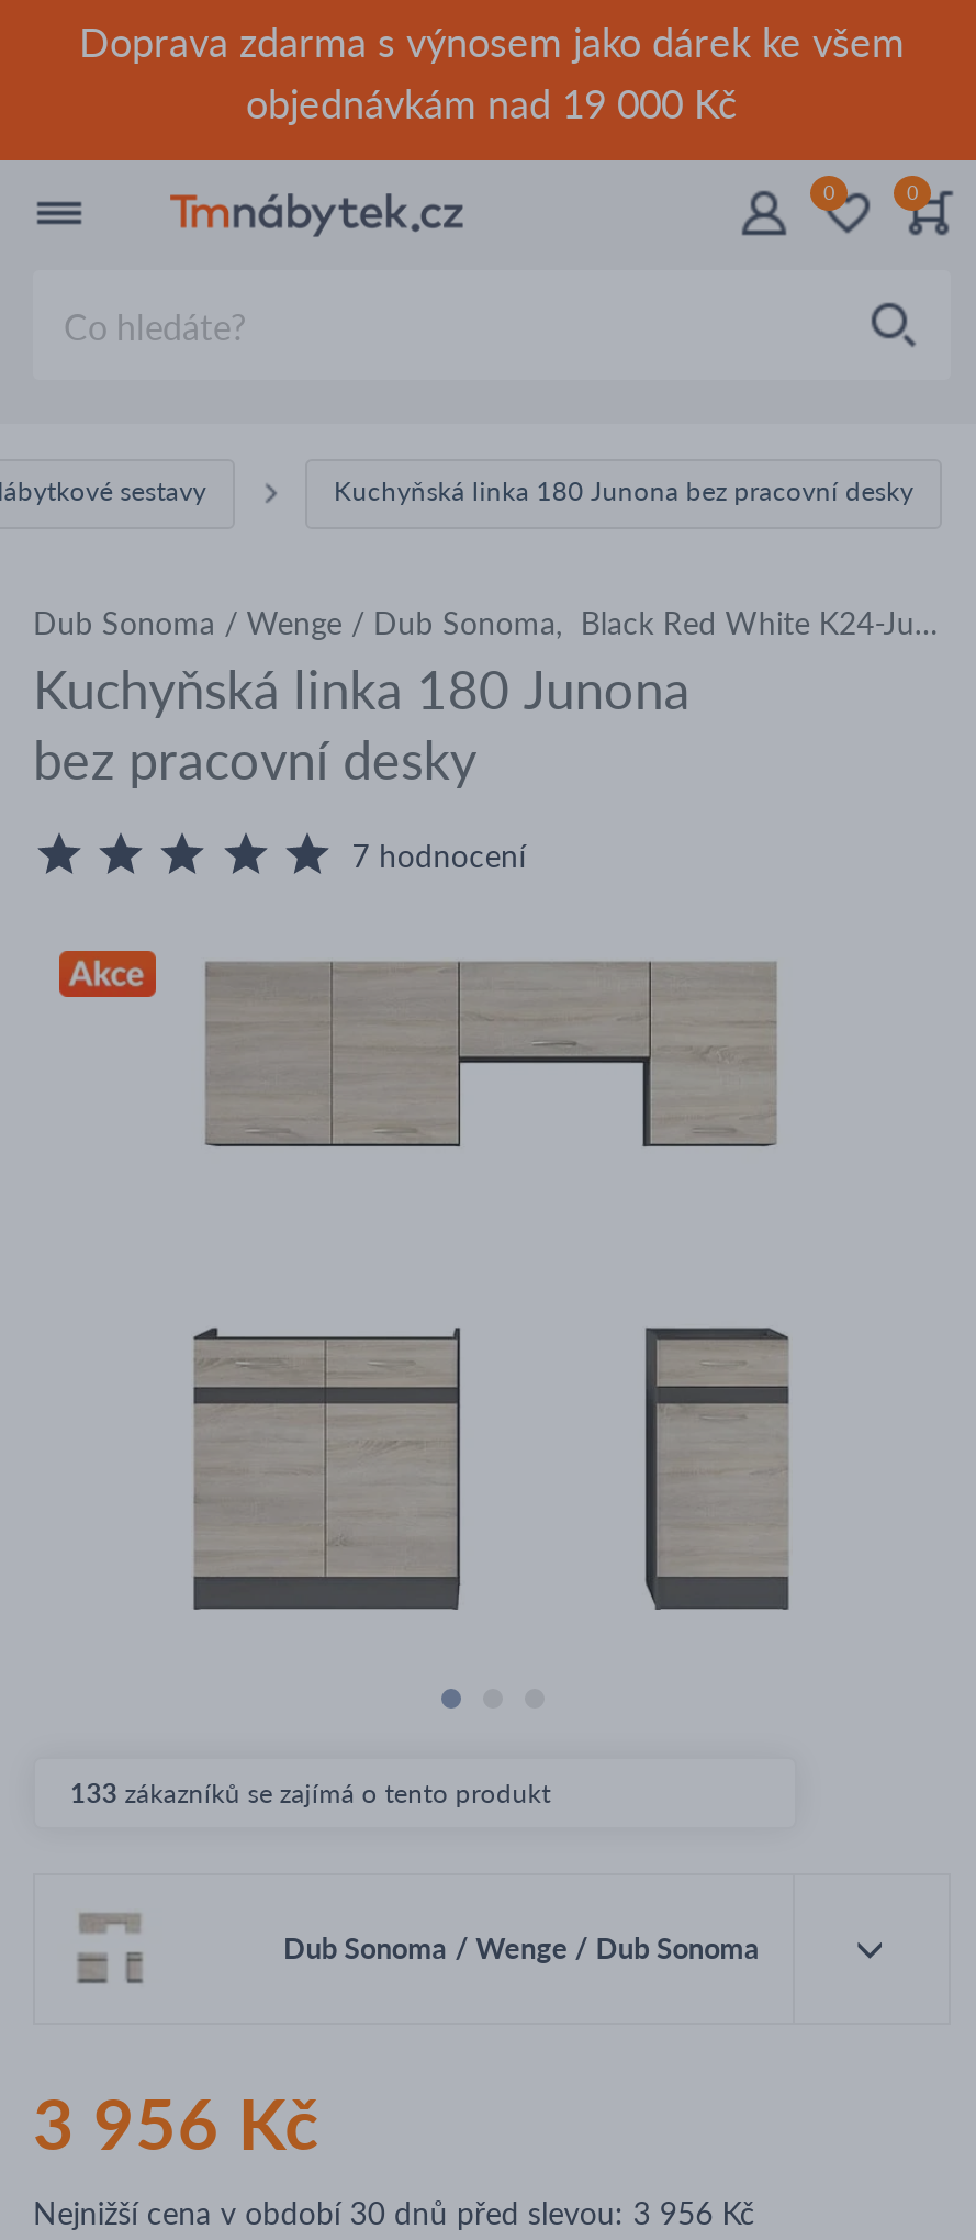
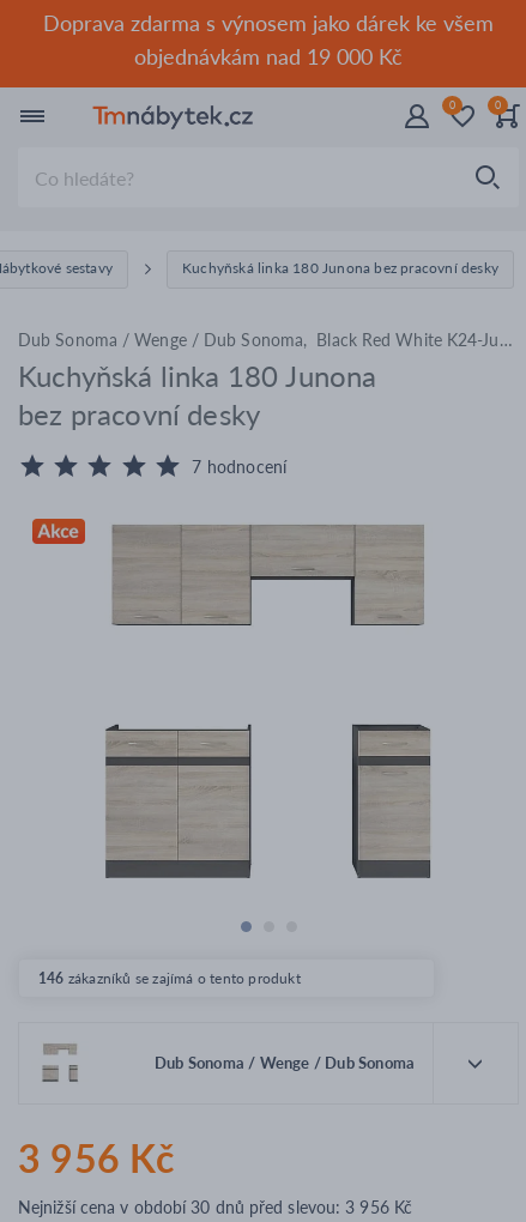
- 133 zákazníků se zajímá o tento produkt
+ 146 zákazníků se zajímá o tento produkt
